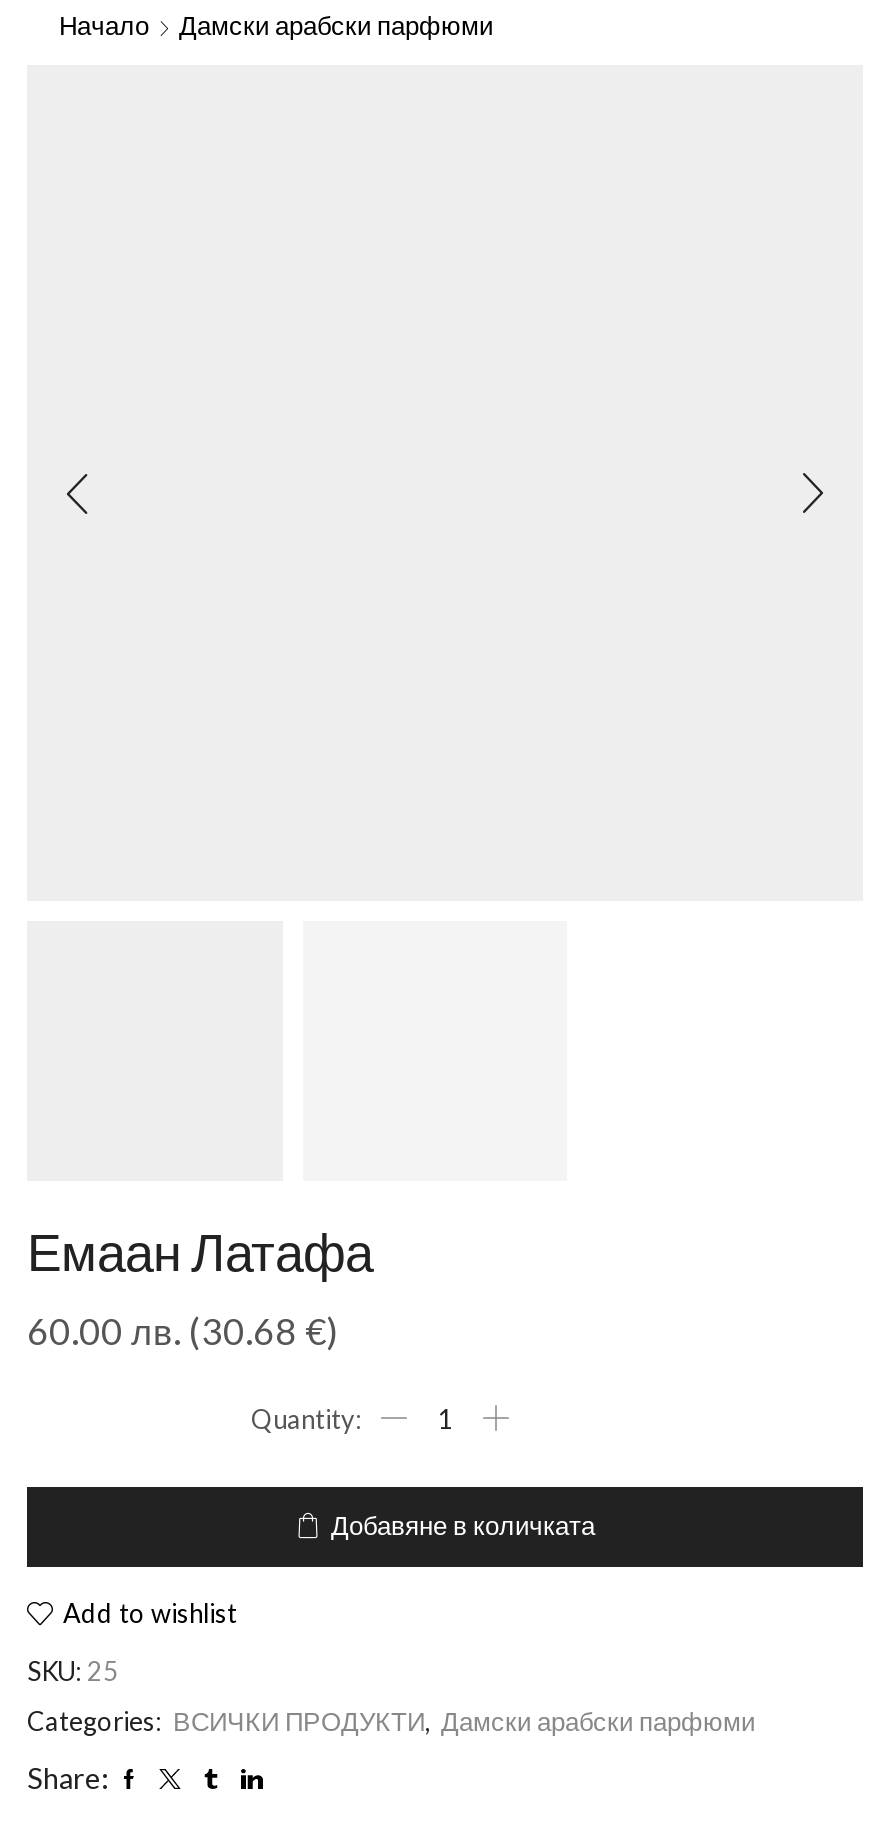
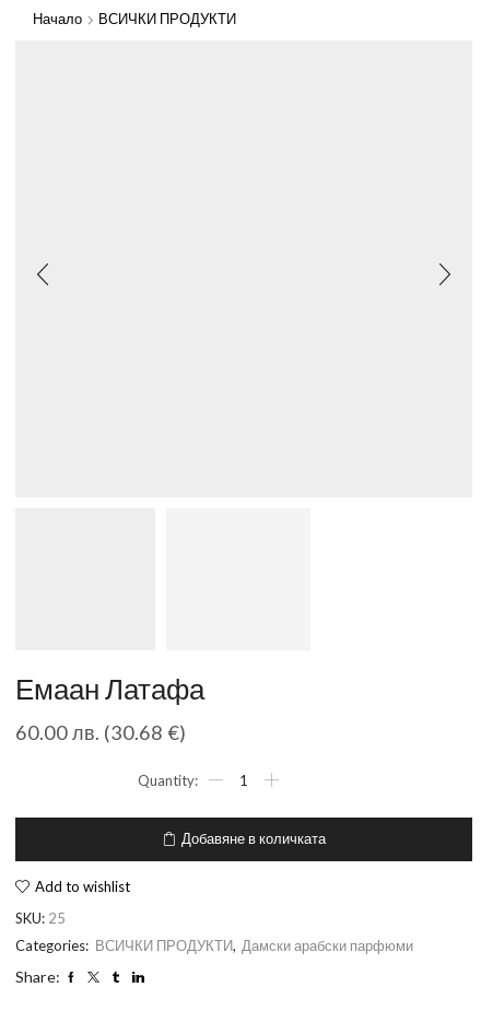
- Дамски арабски парфюми
+ ВСИЧКИ ПРОДУКТИ
